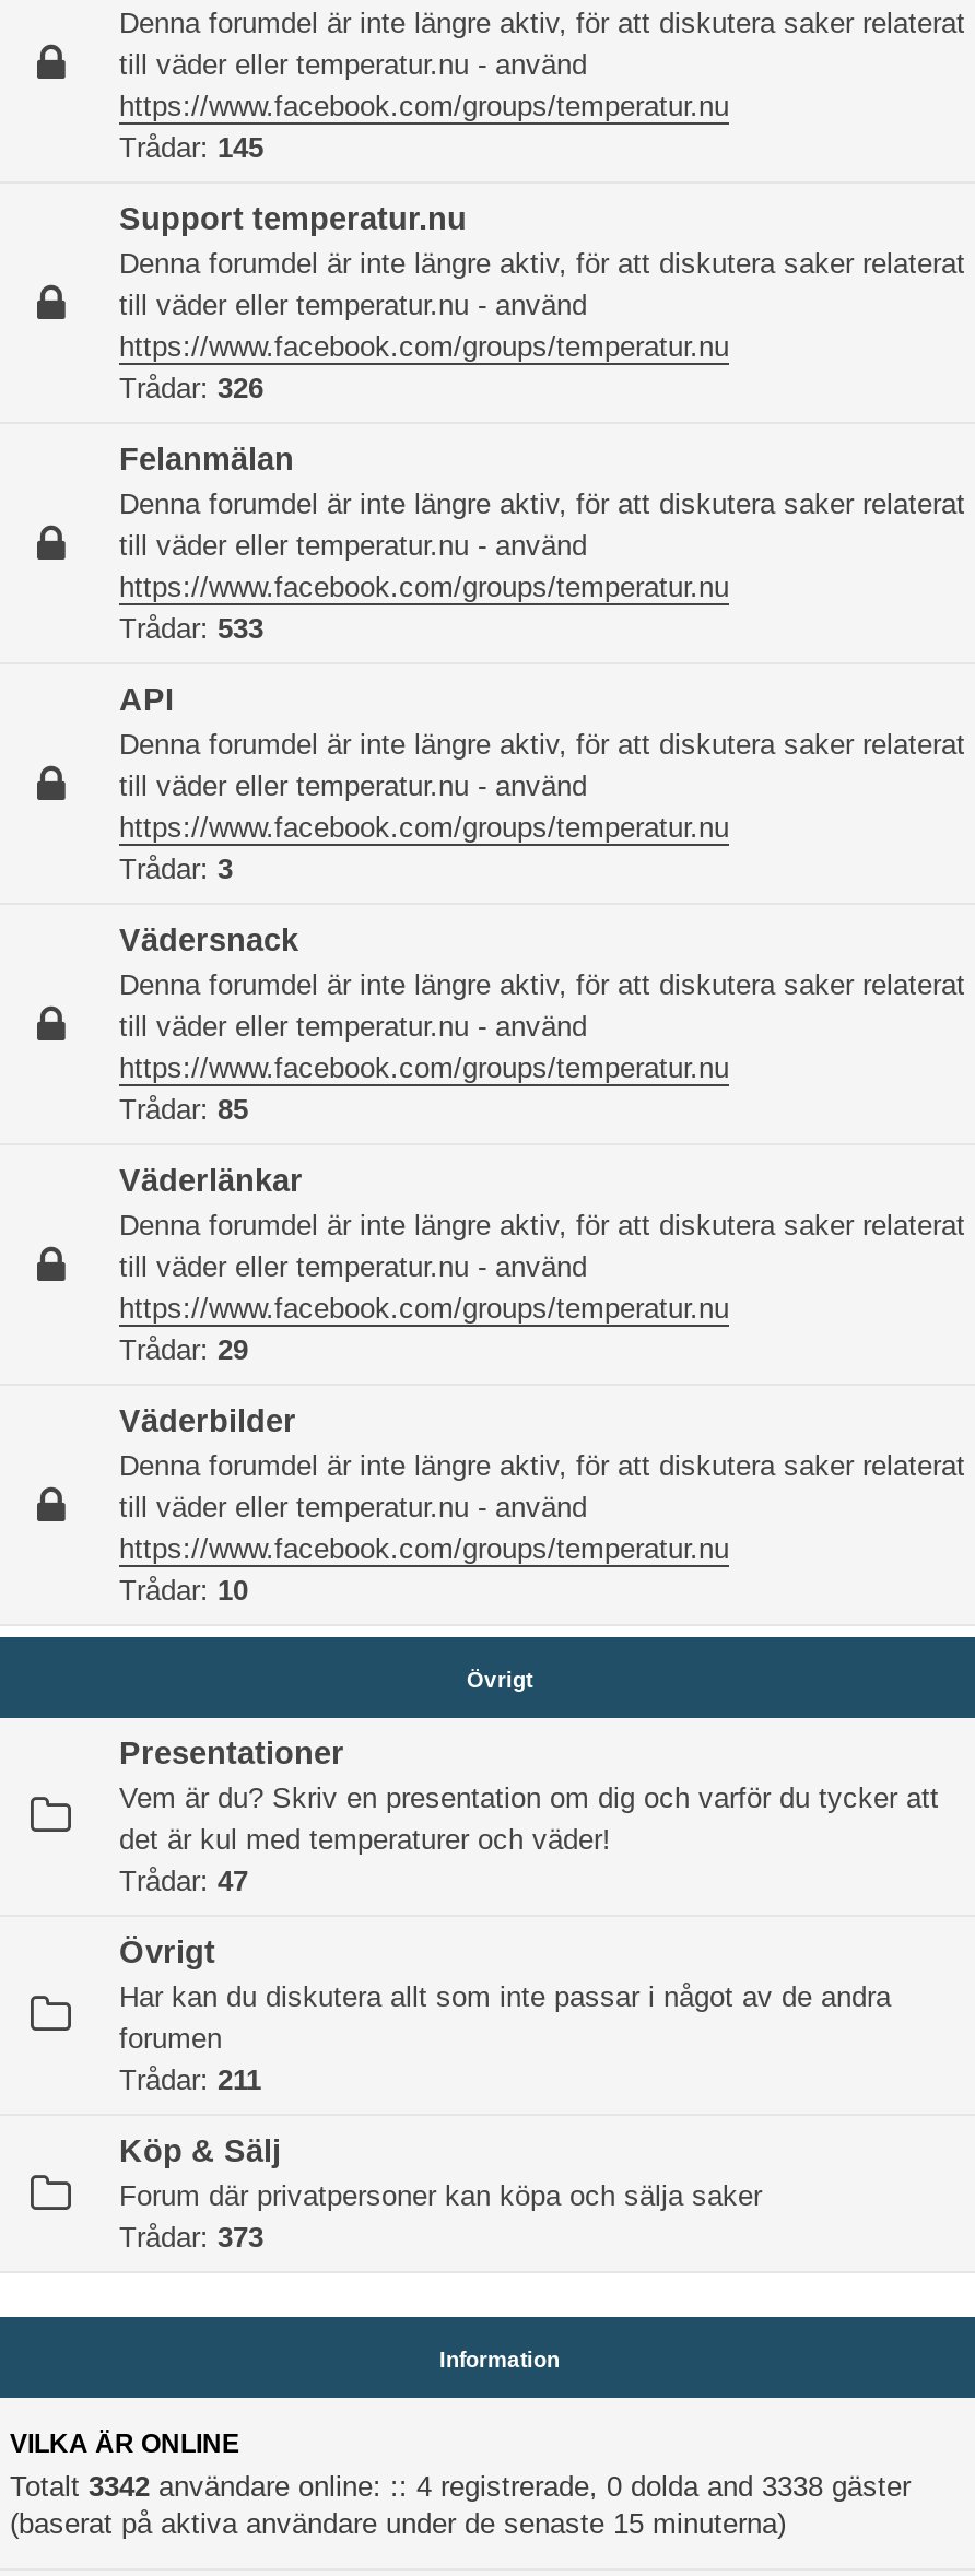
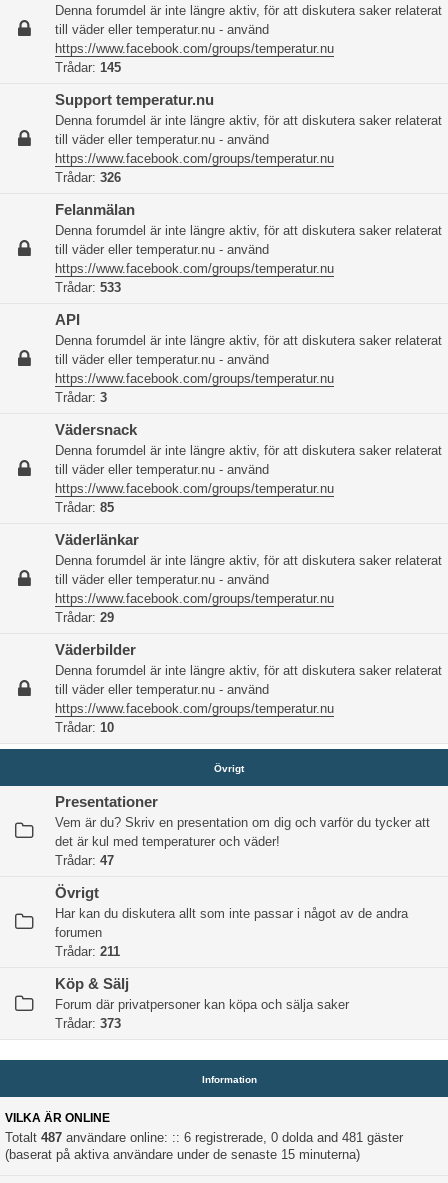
- Totalt 3342 användare online: :: 4 registrerade, 0 dolda and 3338 gäster
+ Totalt 487 användare online: :: 6 registrerade, 0 dolda and 481 gäster
